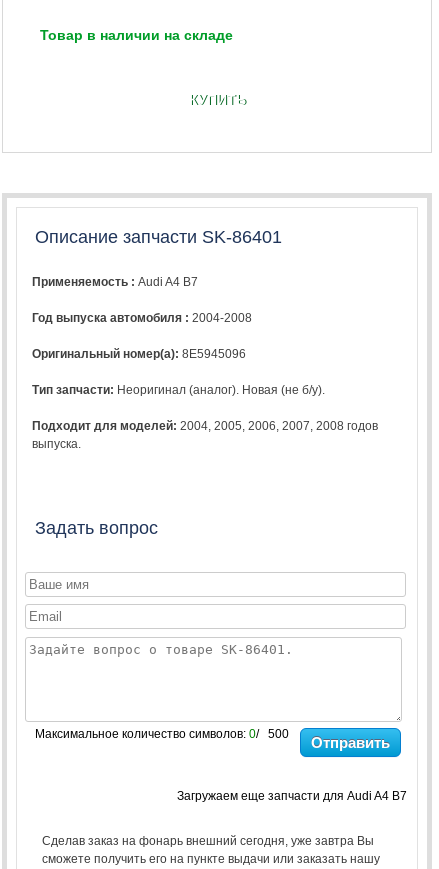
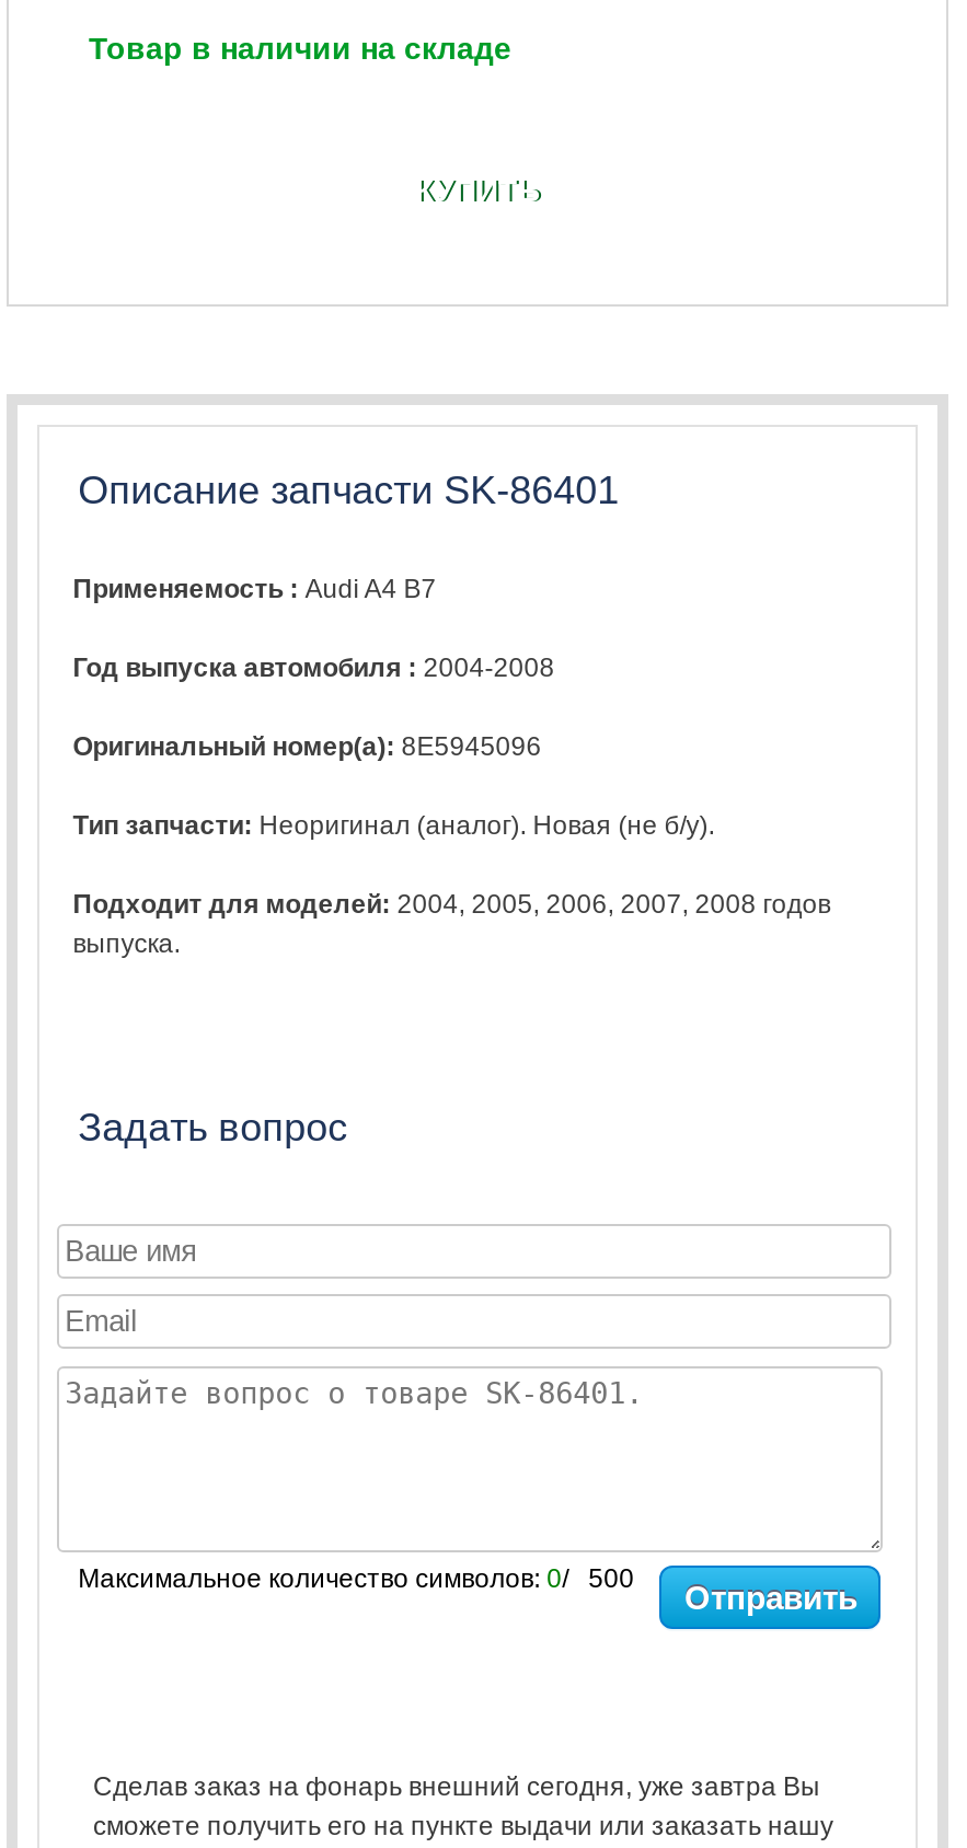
- Загружаем еще запчасти для Audi A4 B7
